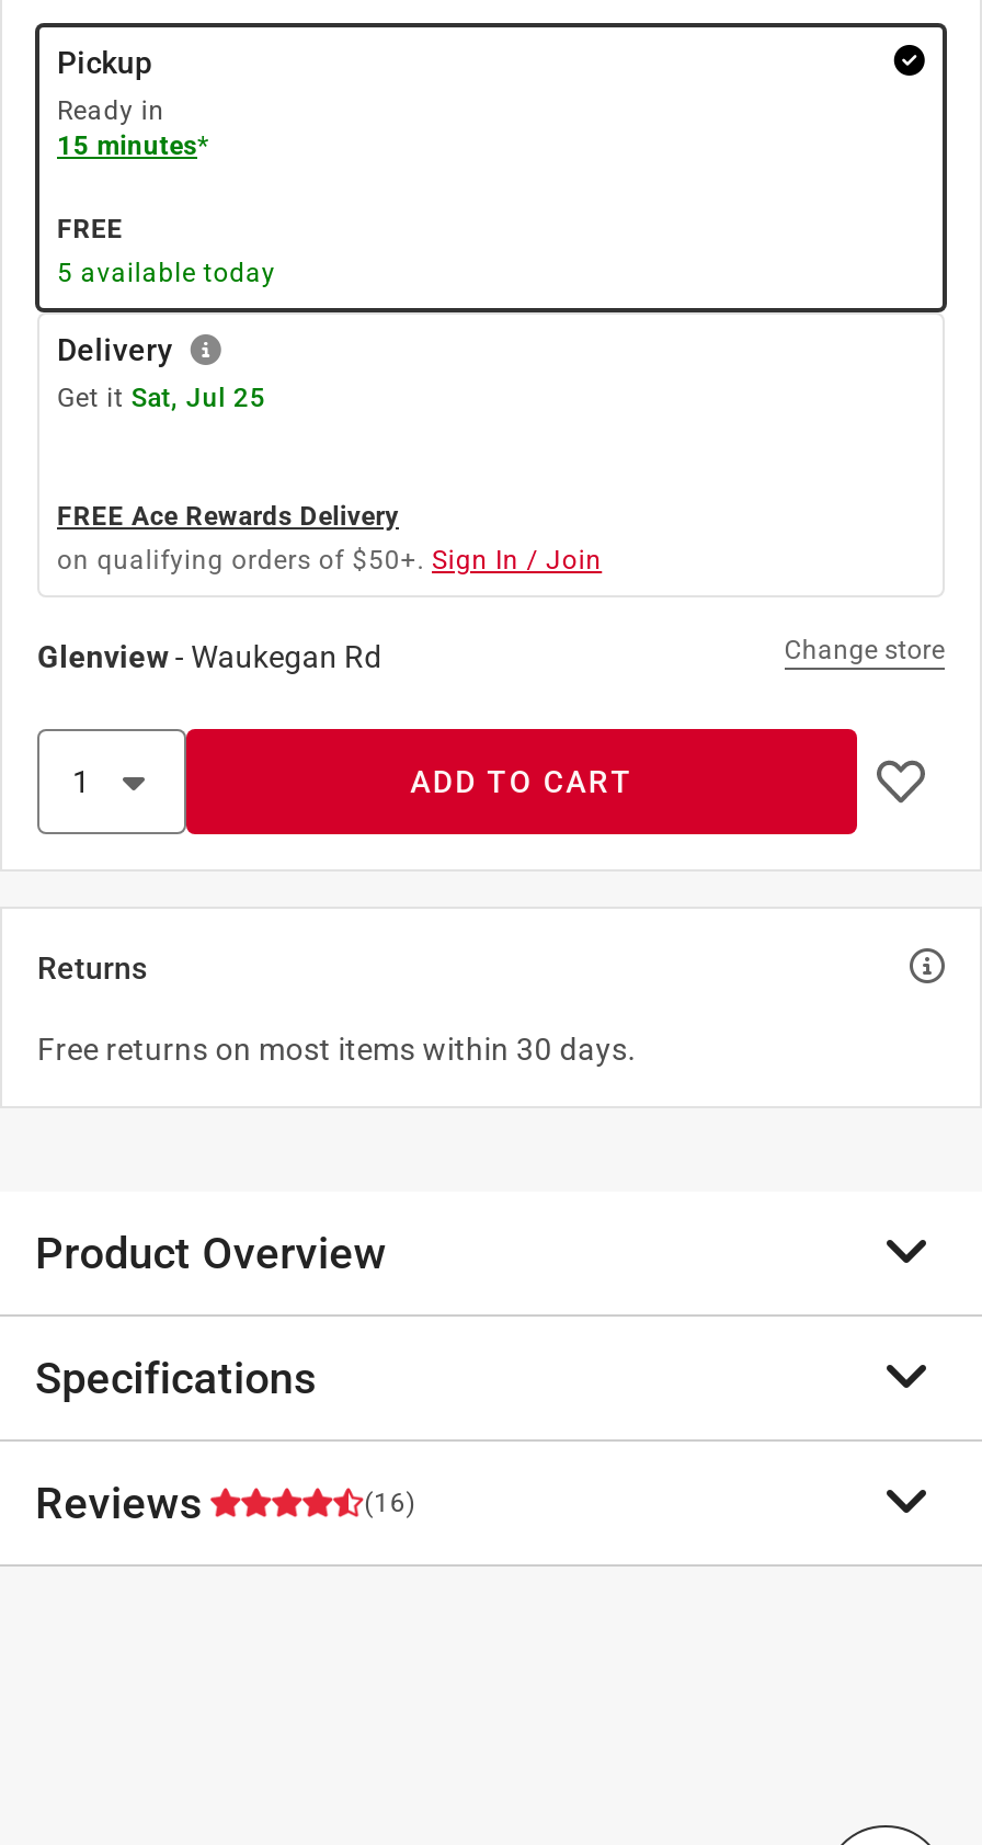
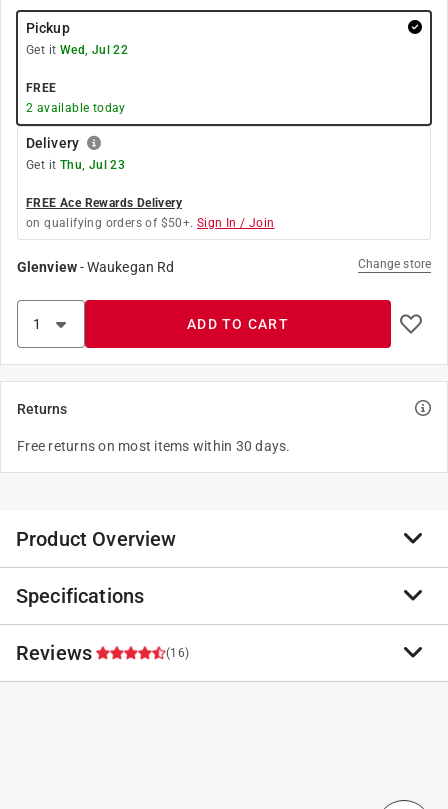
- Ready in
- 15 minutes*
+ Get it Wed, Jul 22

- 5 available today
+ 2 available today

- Get it Sat, Jul 25
+ Get it Thu, Jul 23
